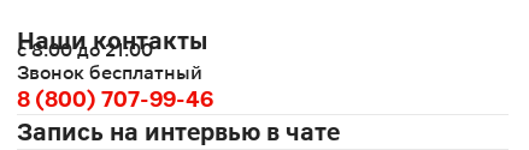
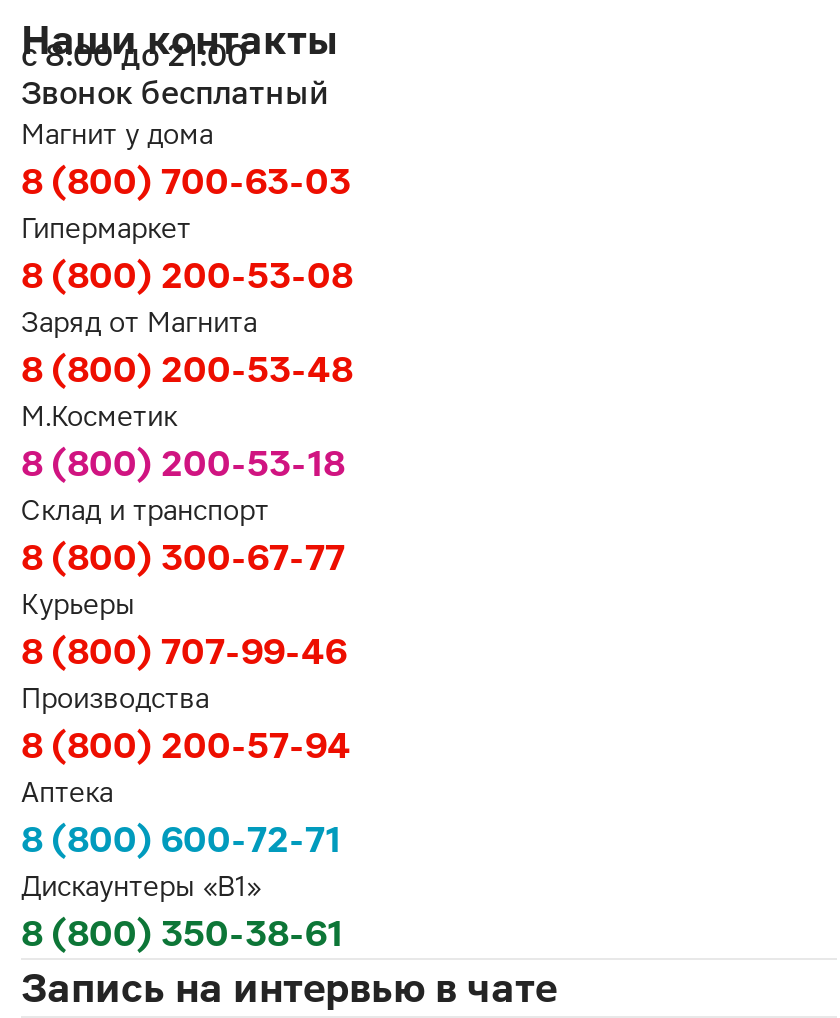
+ Магнит у дома
+ 8 (800) 700-63-03
+ Гипермаркет
+ 8 (800) 200-53-08
+ Заряд от Магнита
+ 8 (800) 200-53-48
+ М.Косметик
+ 8 (800) 200-53-18
+ Склад и транспорт
+ 8 (800) 300-67-77
+ Курьеры

+ Производства
+ 8 (800) 200-57-94
+ Аптека
+ 8 (800) 600-72-71
+ Дискаунтеры «В1»
+ 8 (800) 350-38-61
